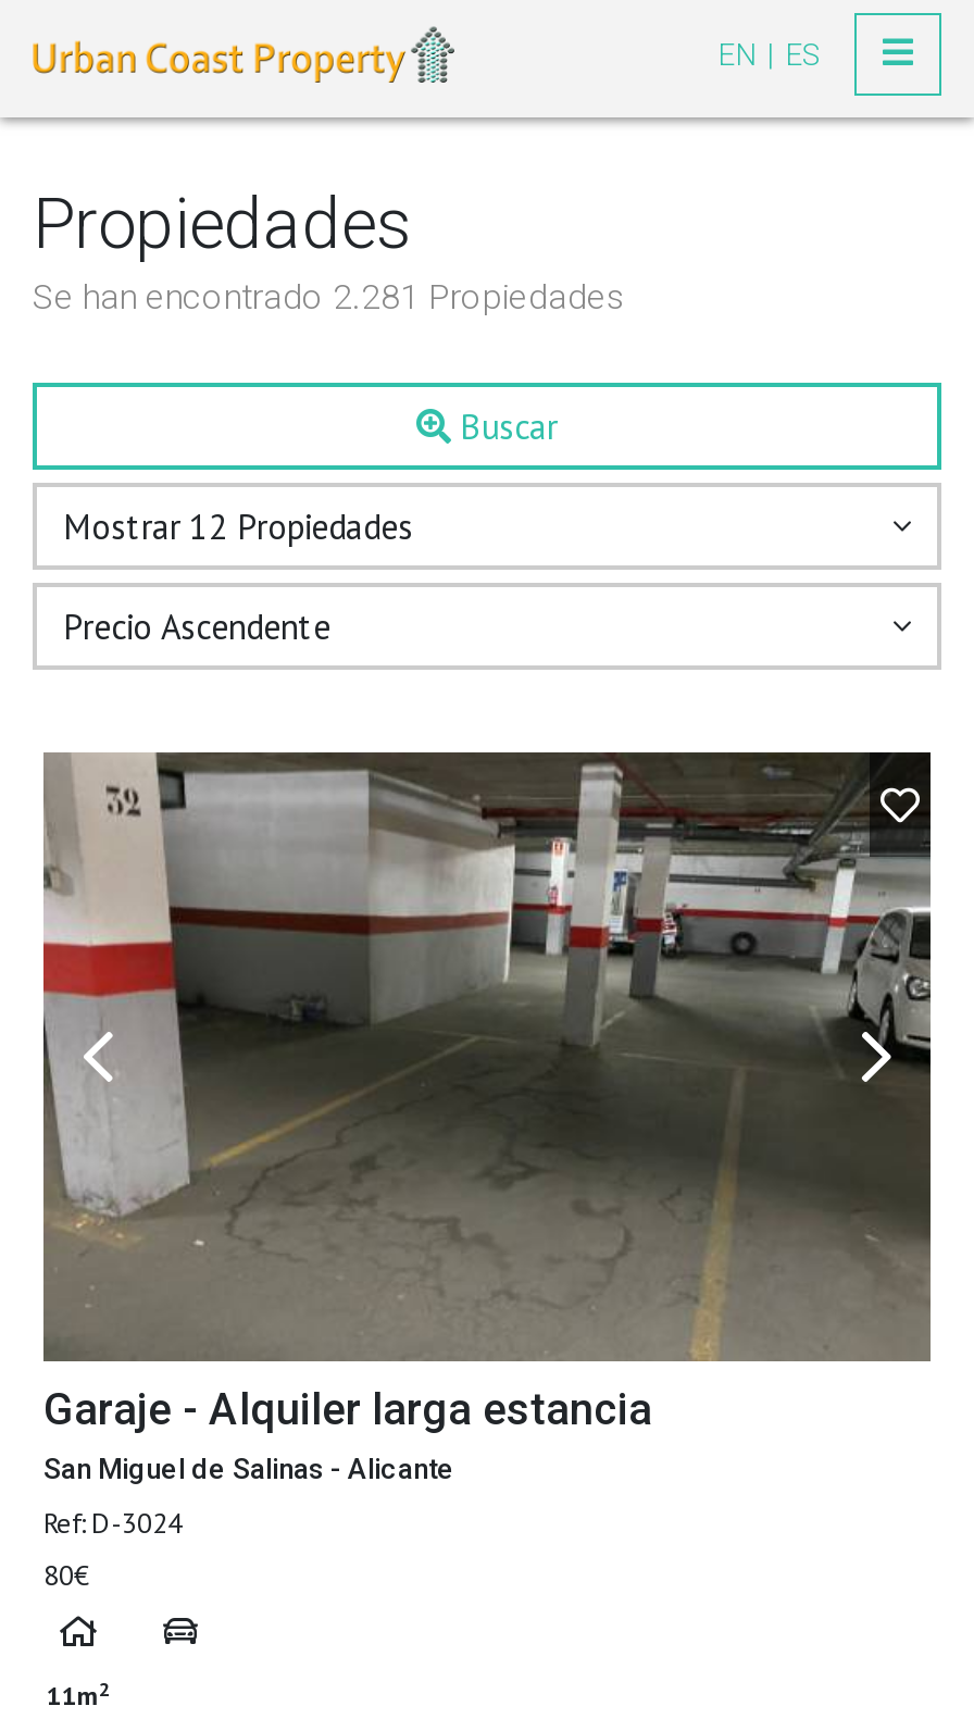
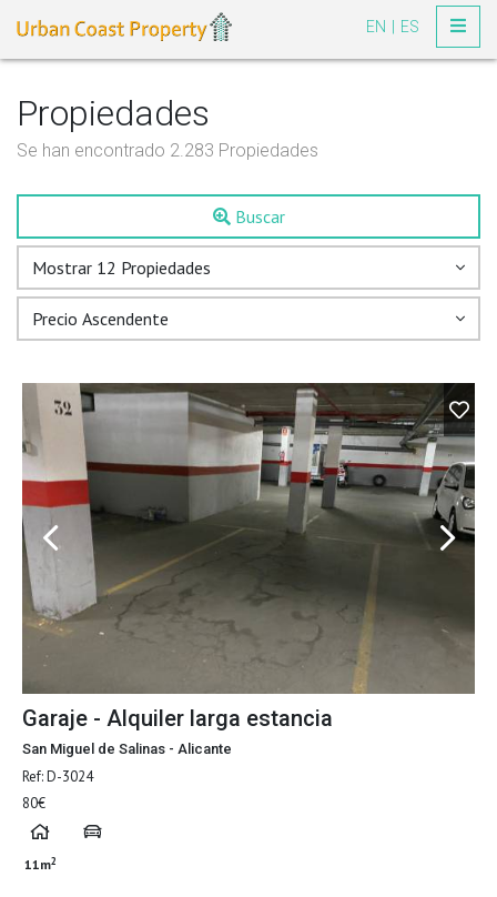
- Se han encontrado 2.281 Propiedades
+ Se han encontrado 2.283 Propiedades
